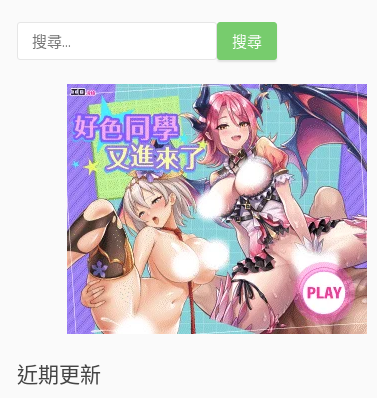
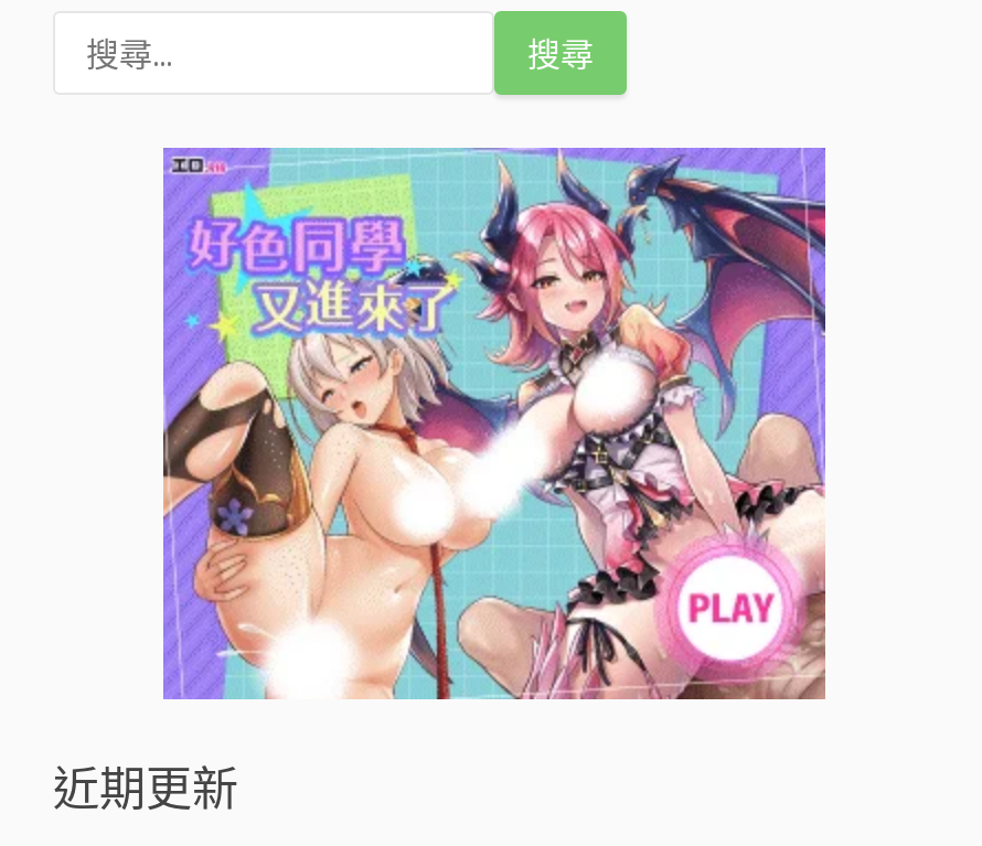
- [image]
+ [image]
